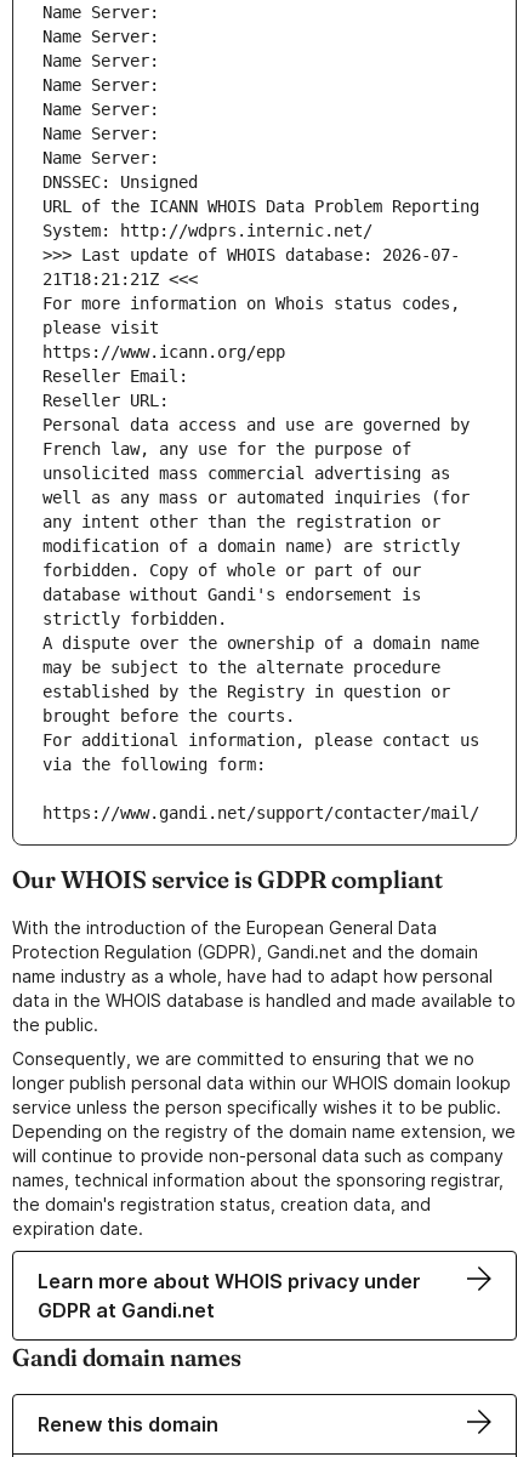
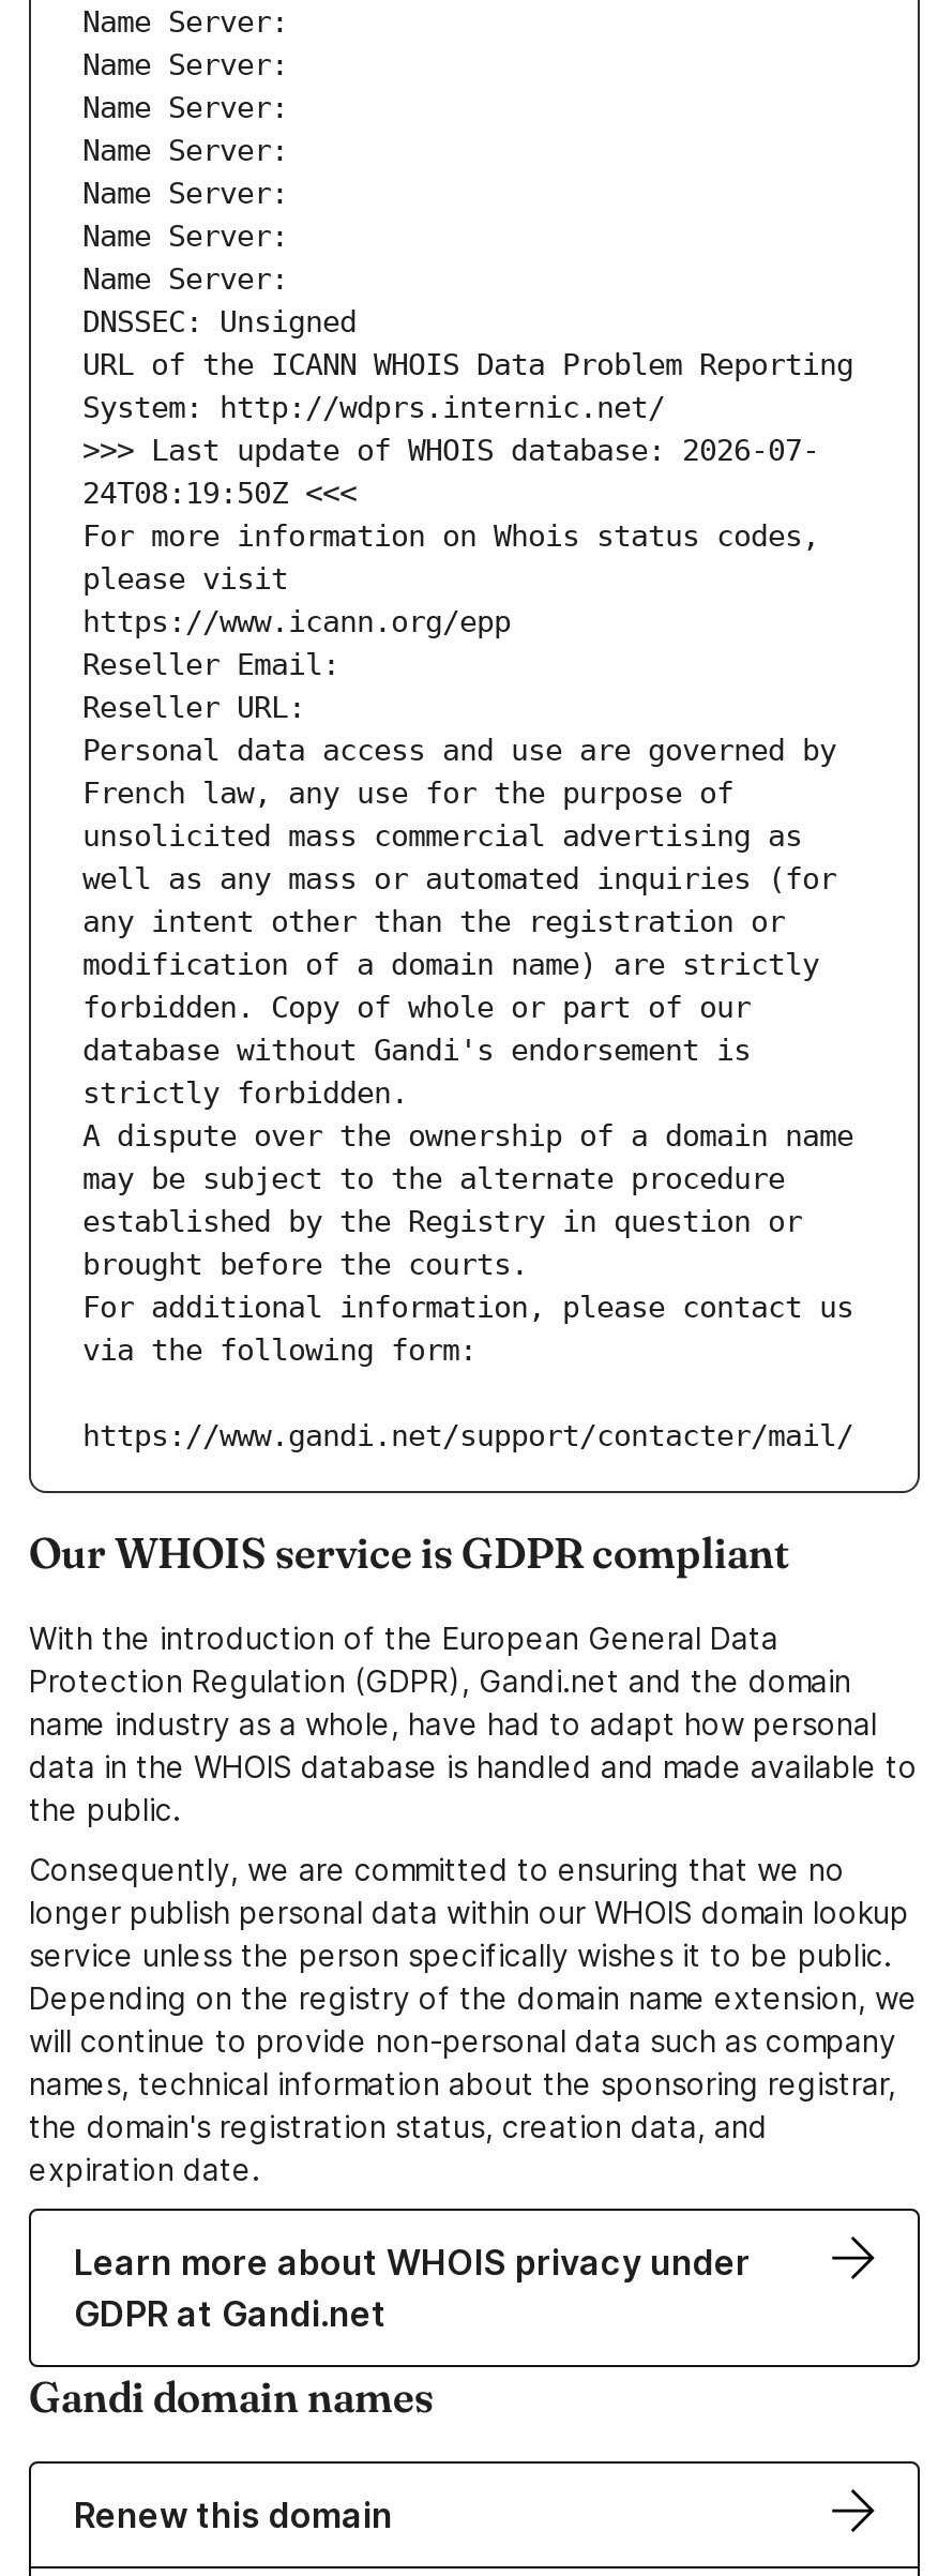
- 21T18:21:21Z <<<
+ 24T08:19:50Z <<<
